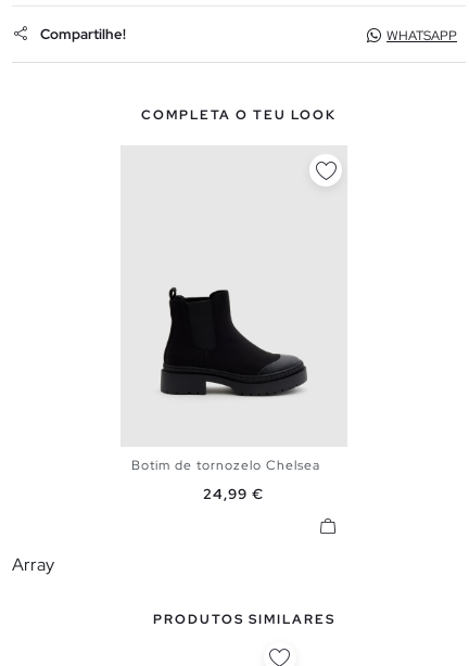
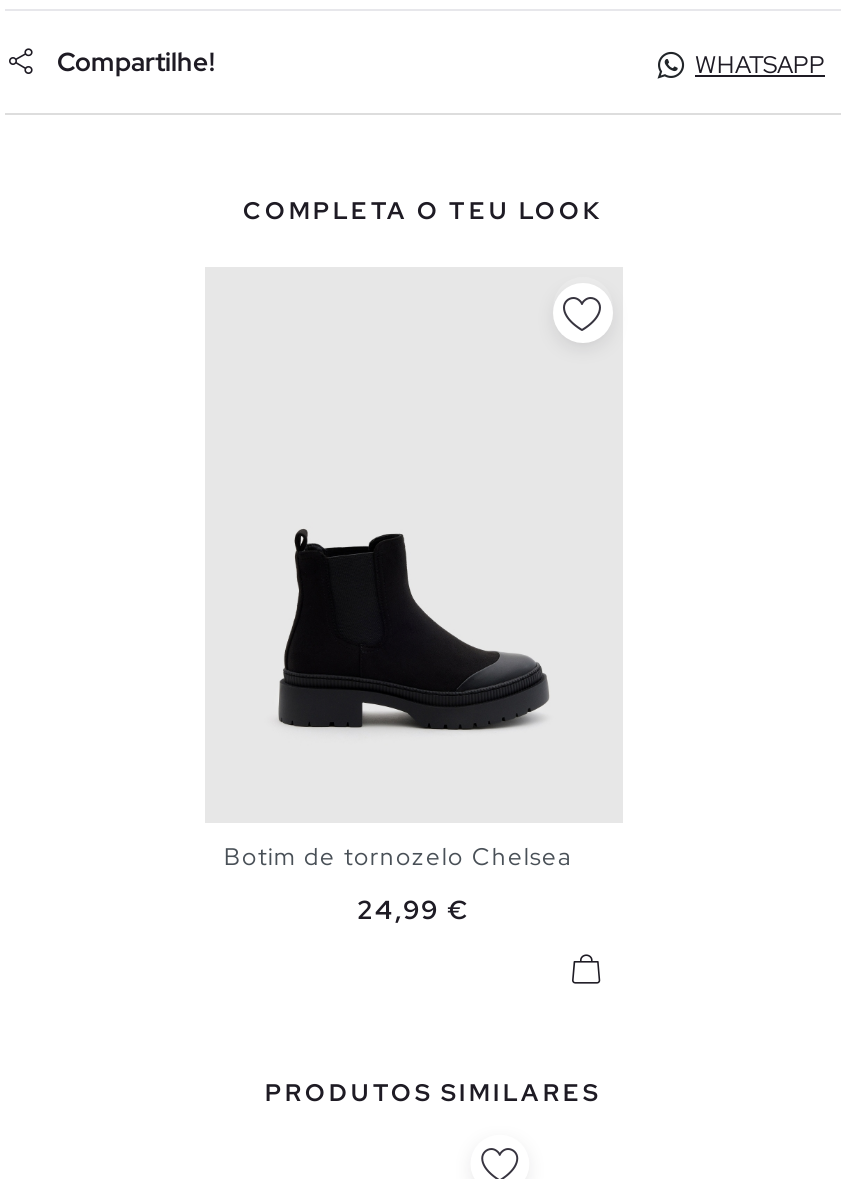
- Array
